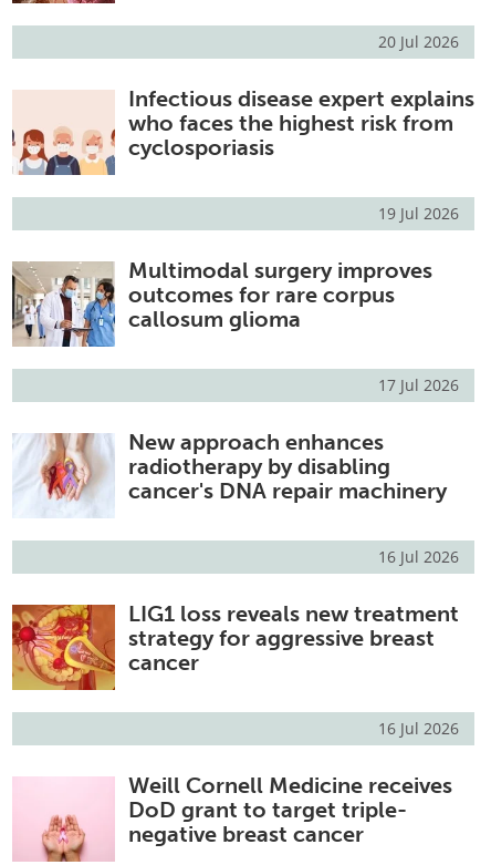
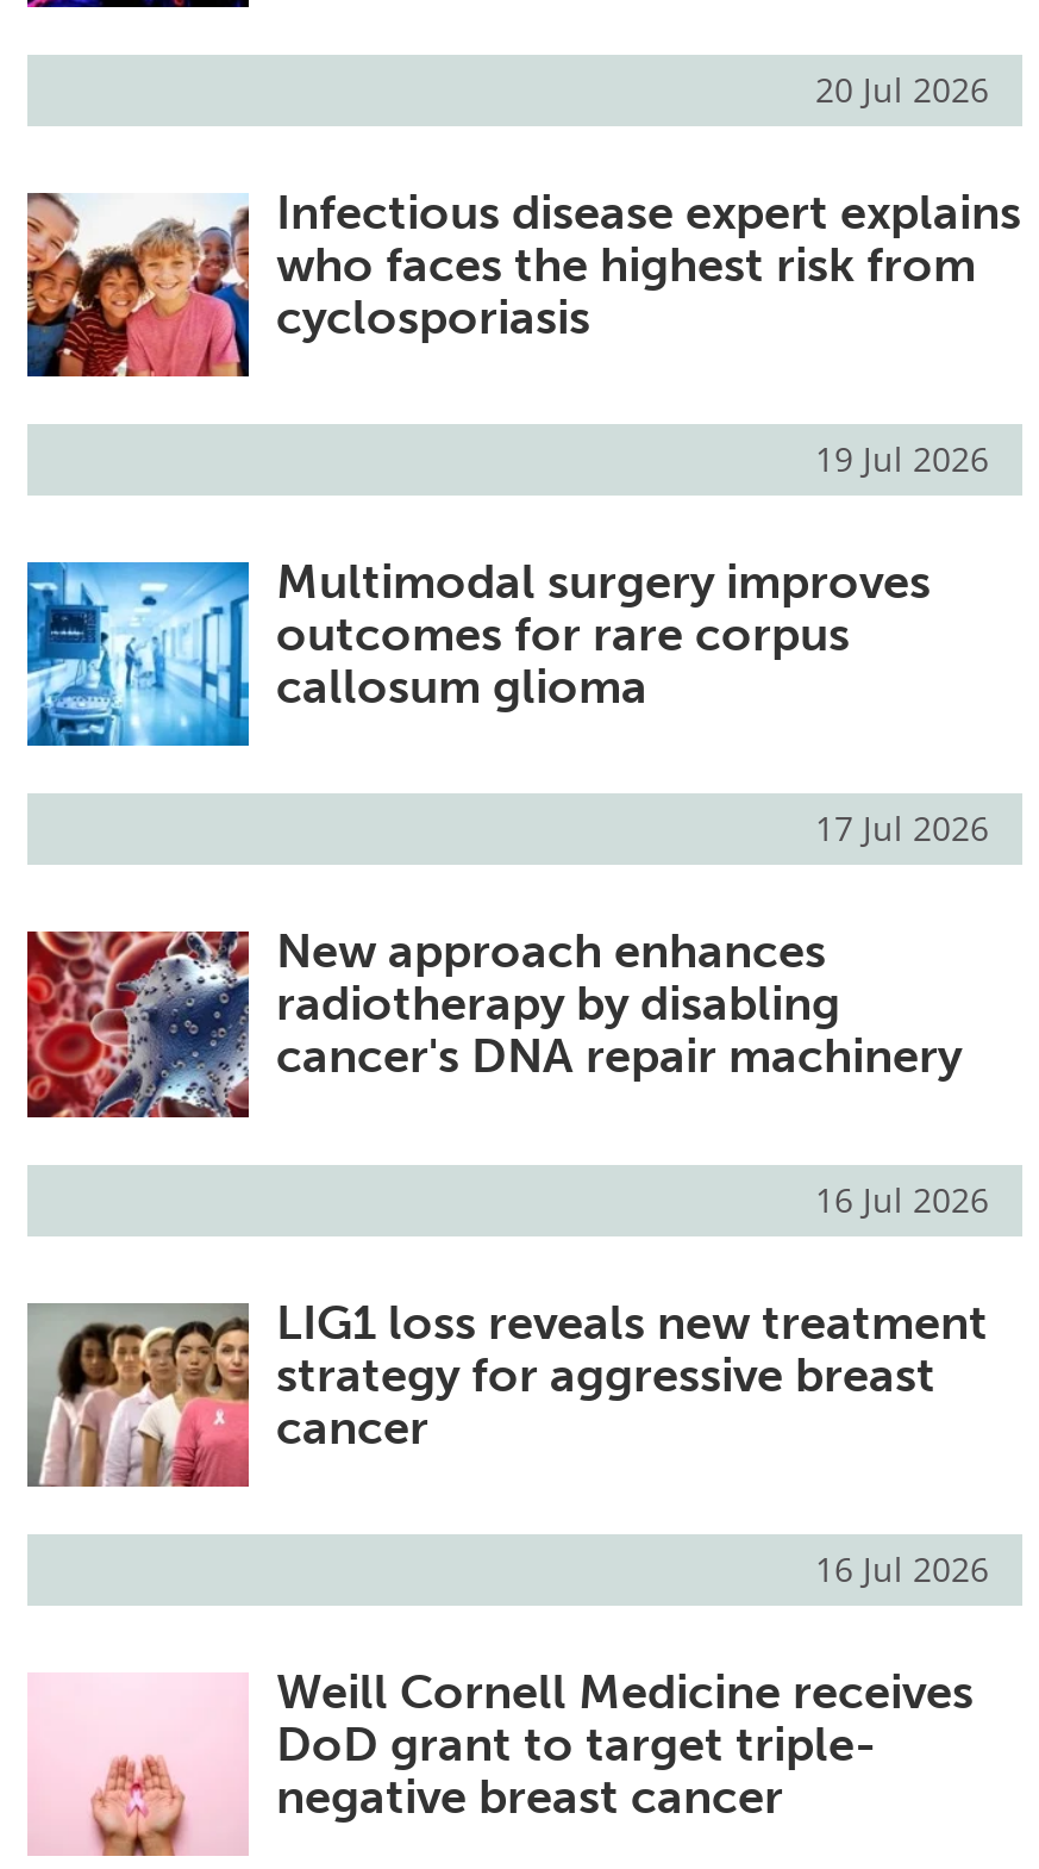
- [image]
+ [image]

- [image]
+ [image]

- [image]
+ [image]

- [image]
+ [image]
